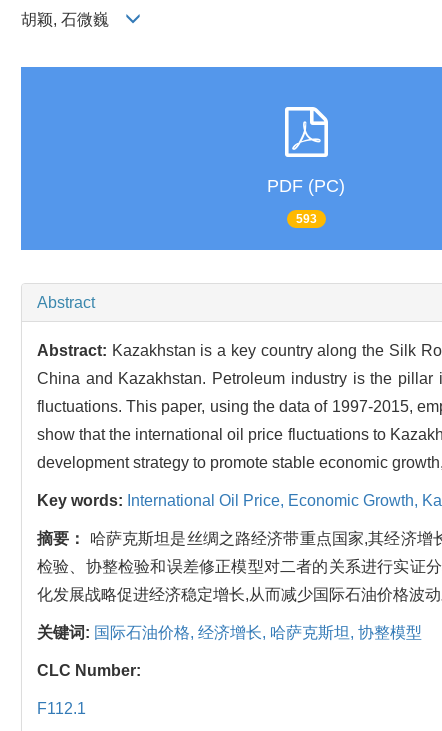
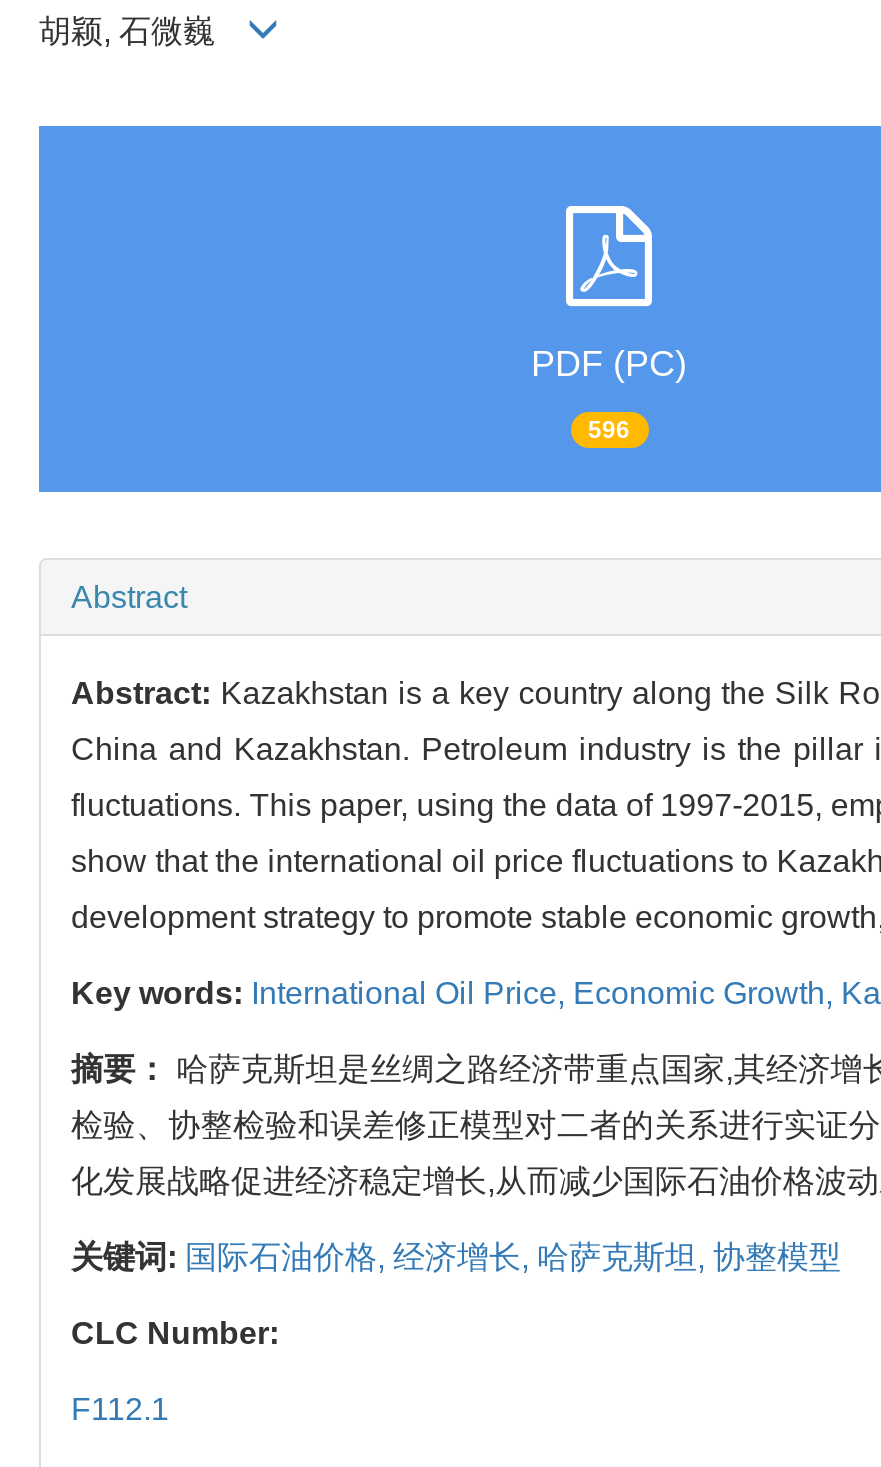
- 593
+ 596
